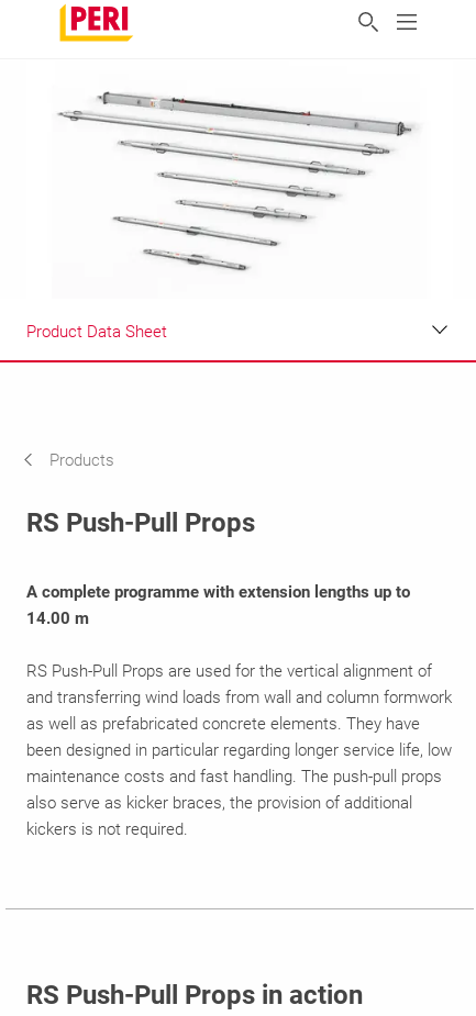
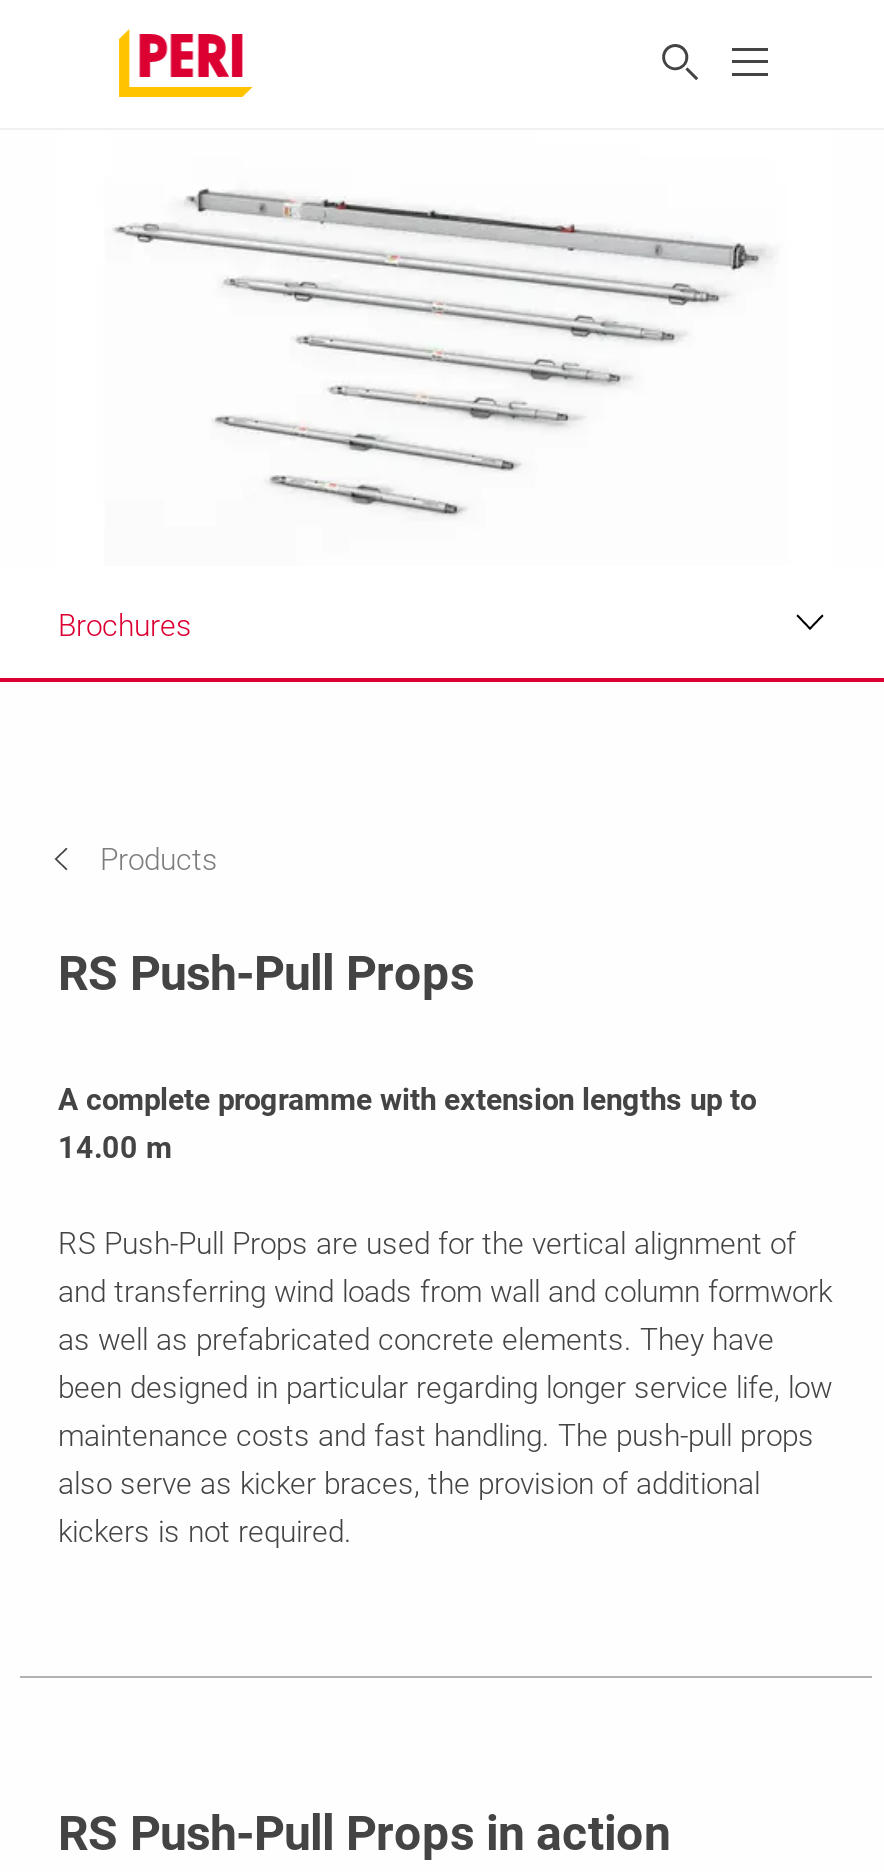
- Product Data Sheet
+ Brochures
